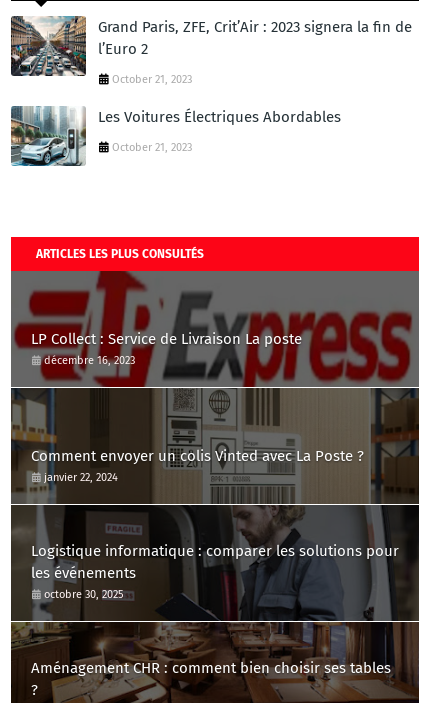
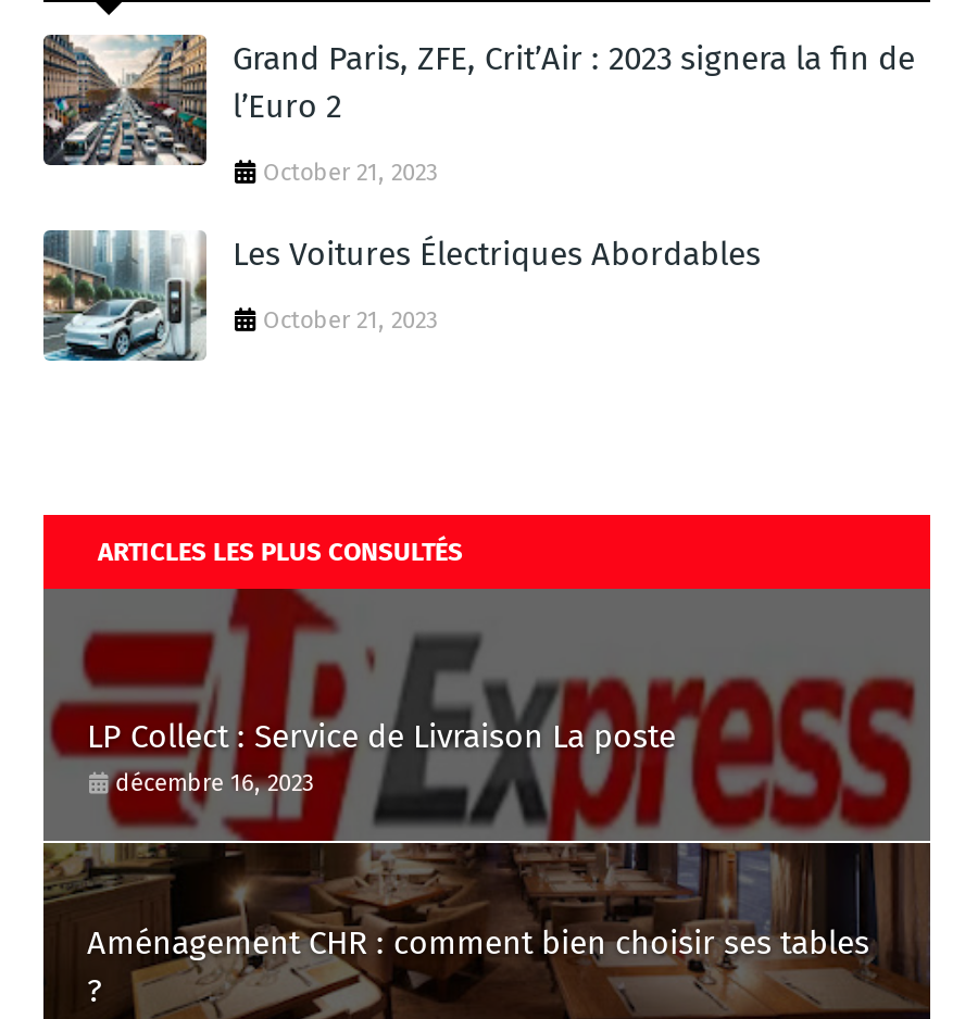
- [image]
- Comment envoyer un colis Vinted avec La Poste ?
- janvier 22, 2024

- Logistique informatique : comparer les solutions pour
- les événements
- octobre 30, 2025
